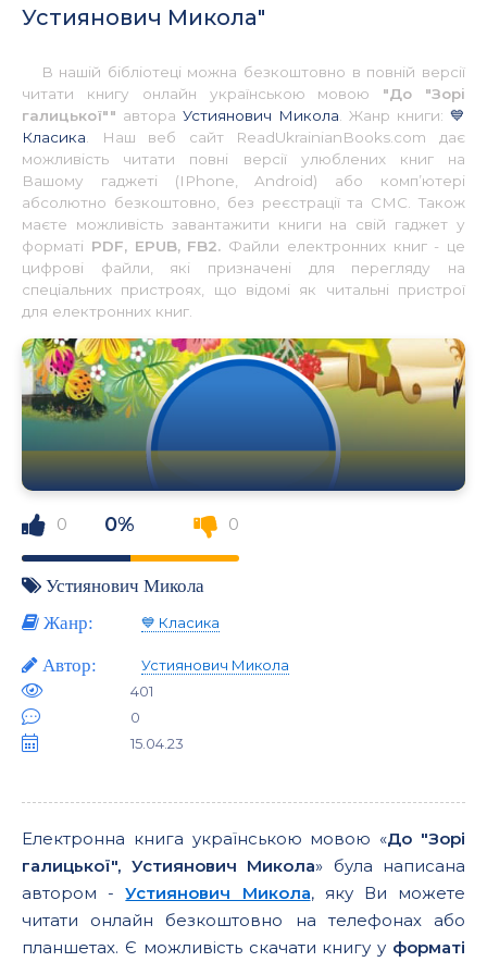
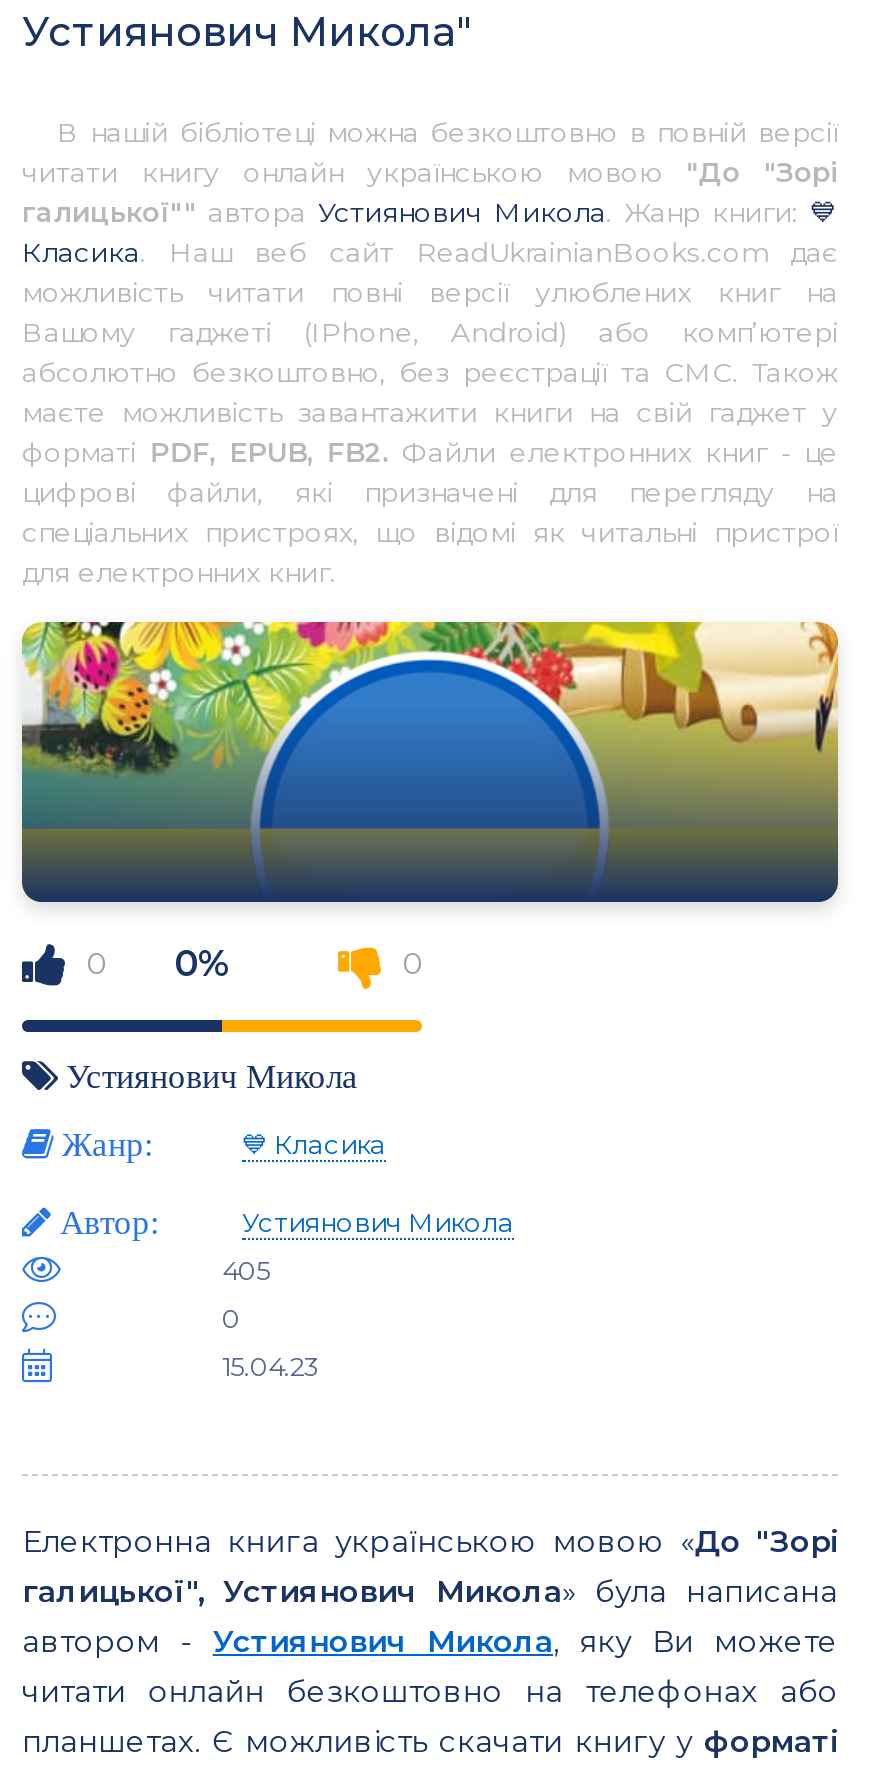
- 401
+ 405
